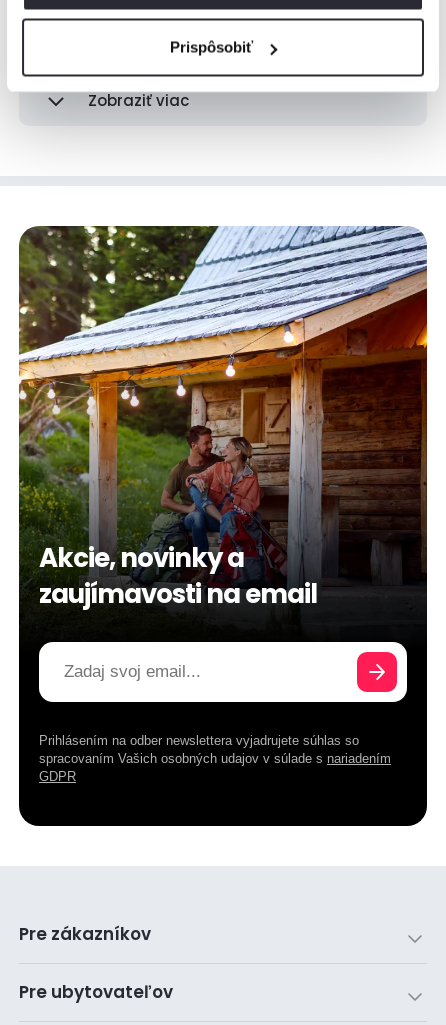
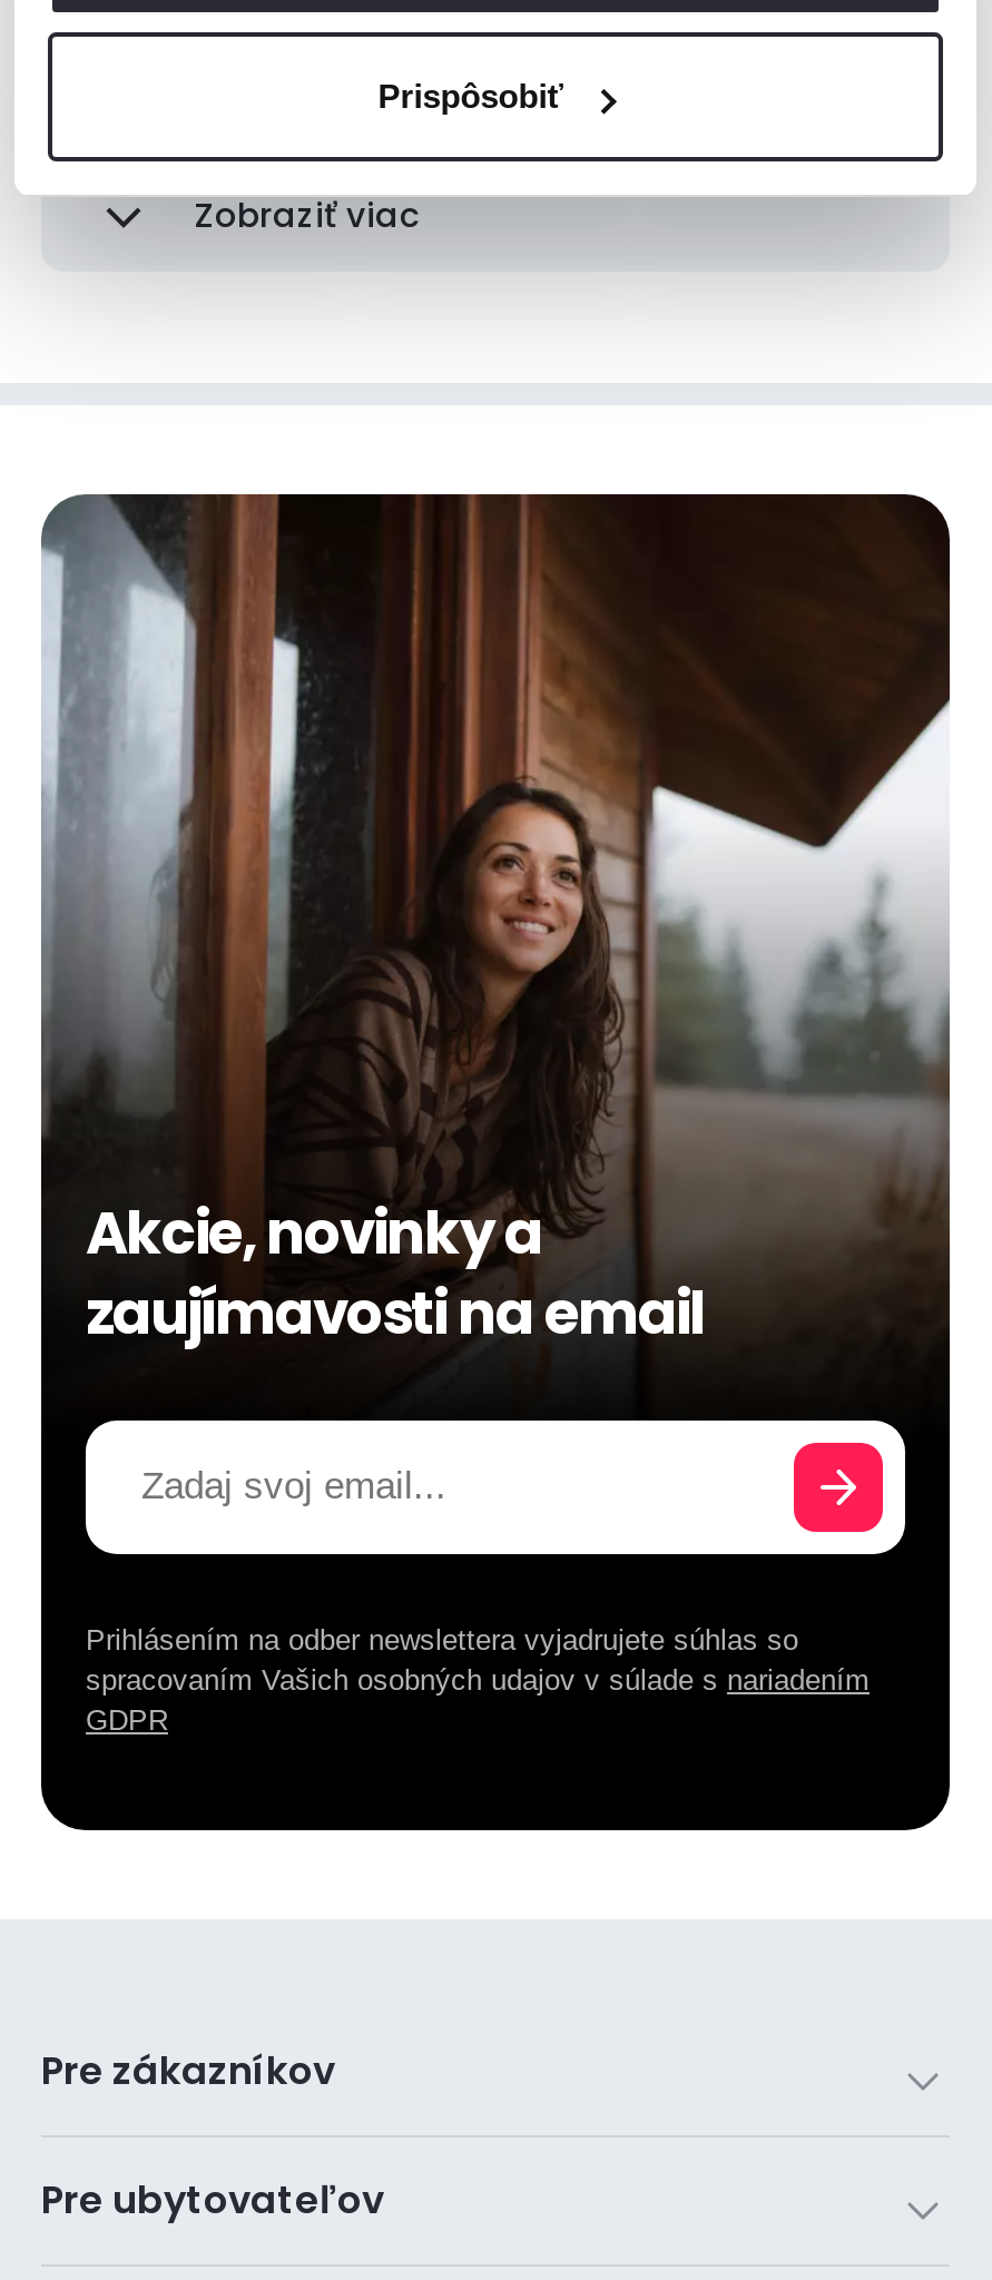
- [image]
+ [image]
